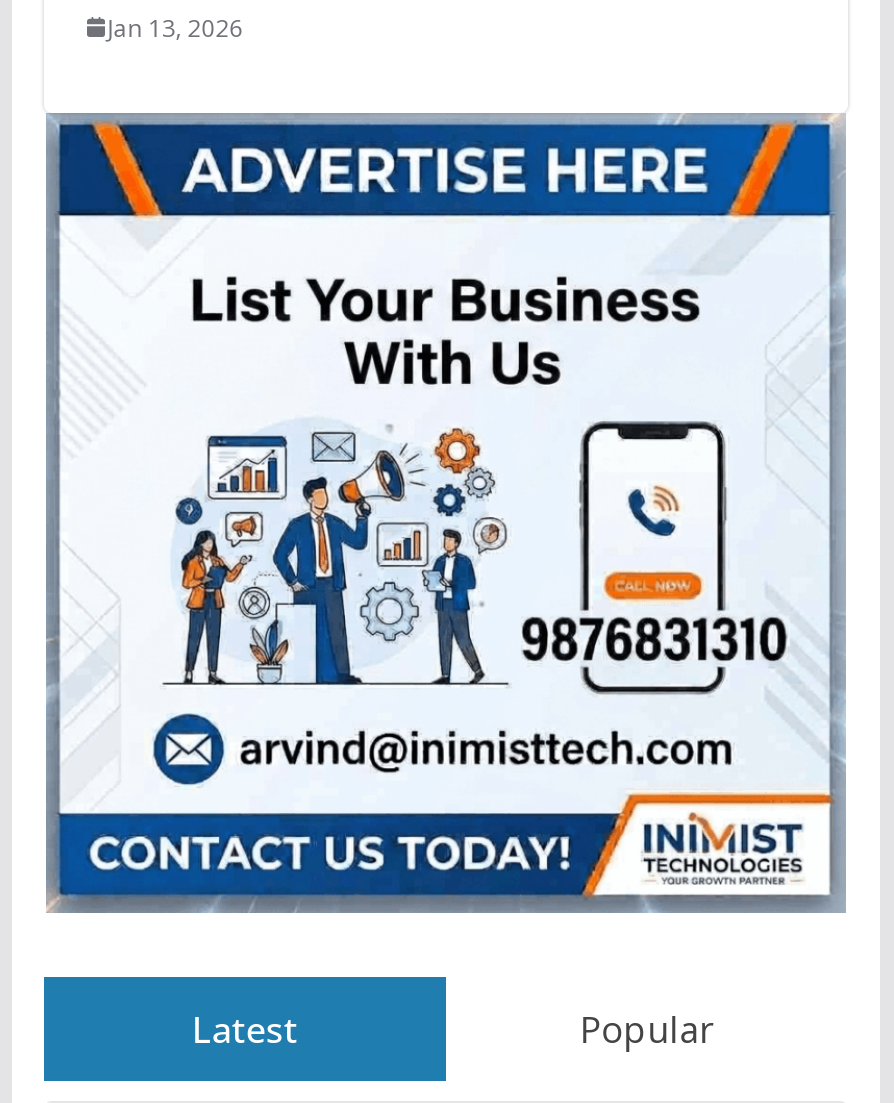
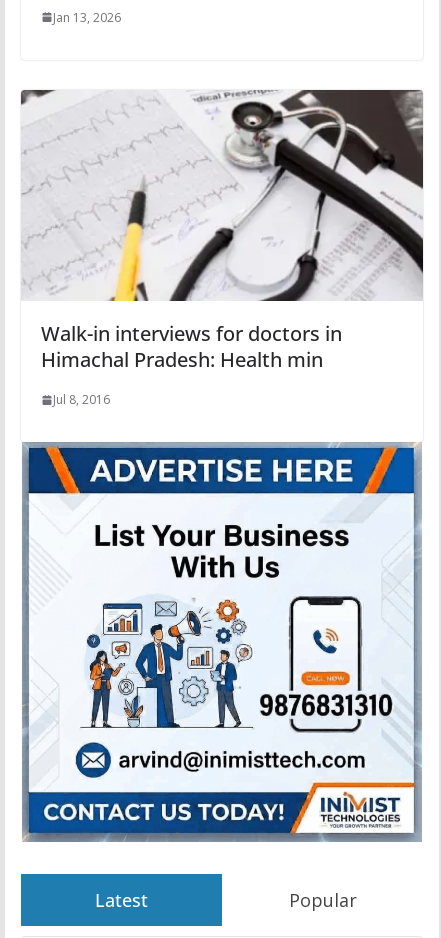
+ [image]
+ Walk-in interviews for doctors in
+ Himachal Pradesh: Health min
+ Jul 8, 2016
